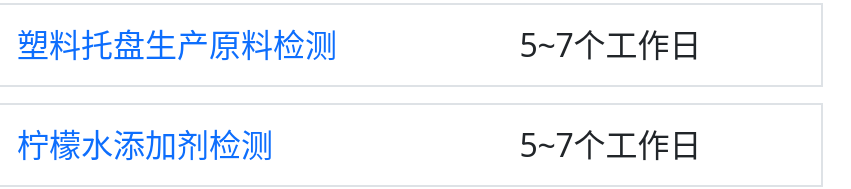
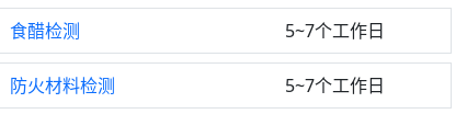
- 塑料托盘生产原料检测
+ 食醋检测

- 柠檬水添加剂检测
+ 防火材料检测
